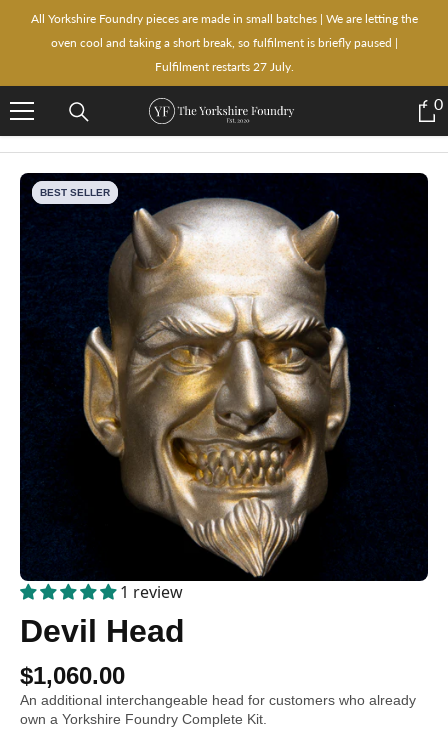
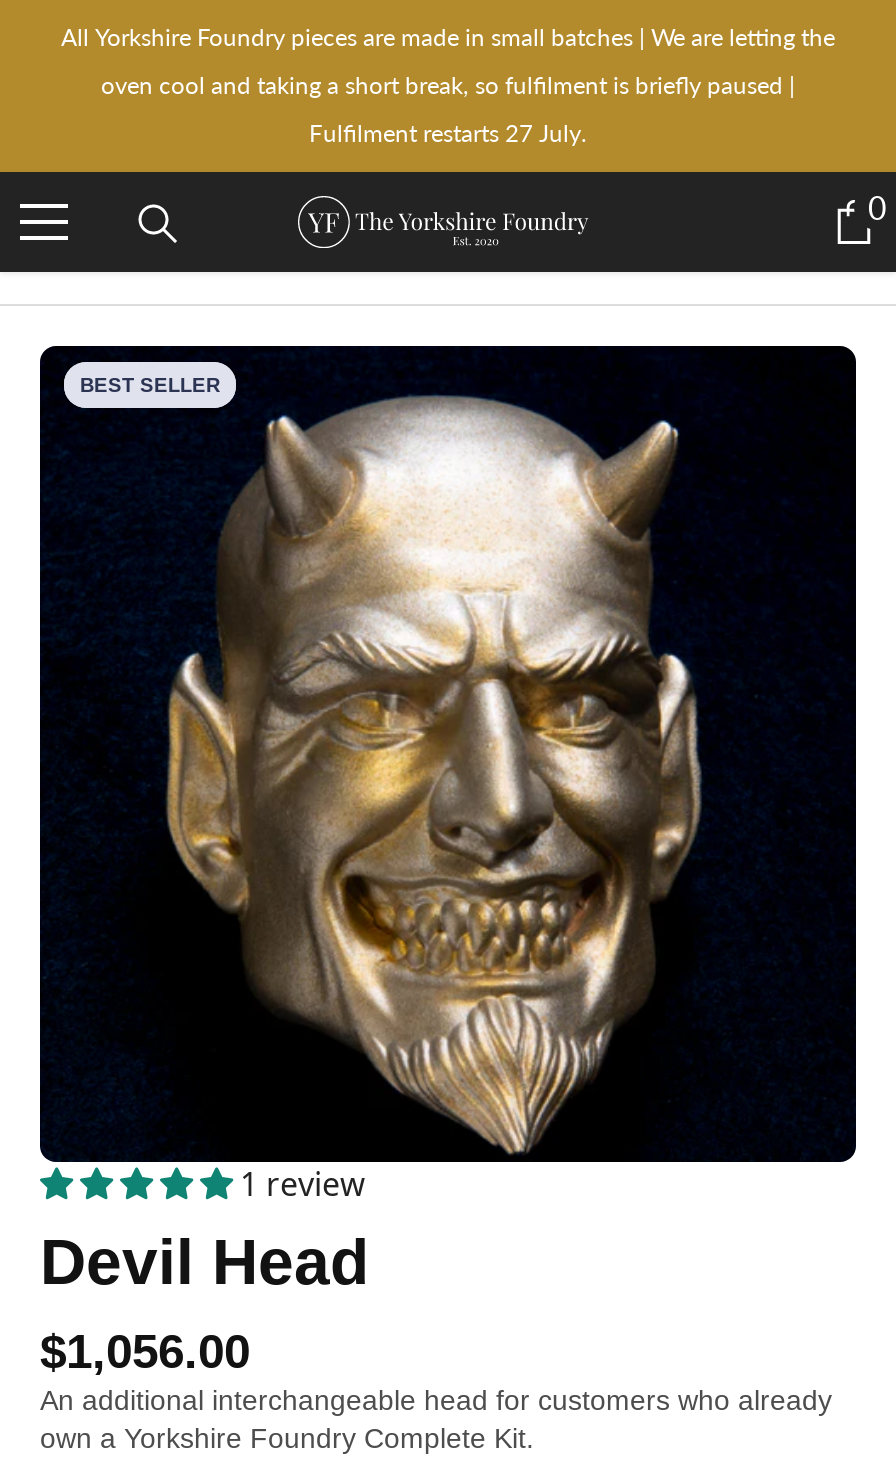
- $1,060.00
+ $1,056.00
